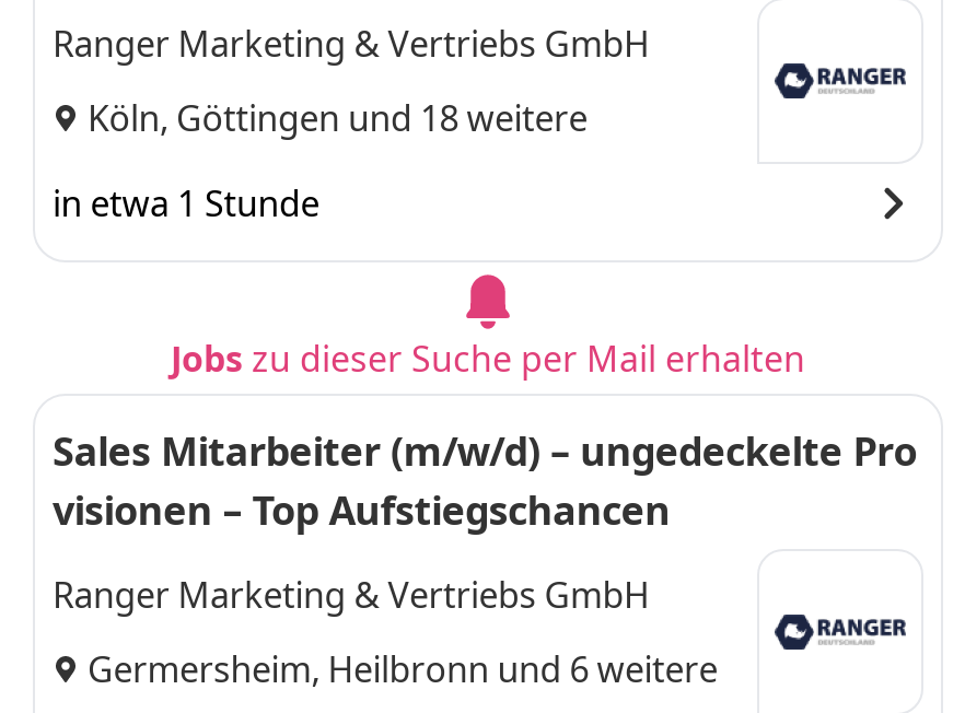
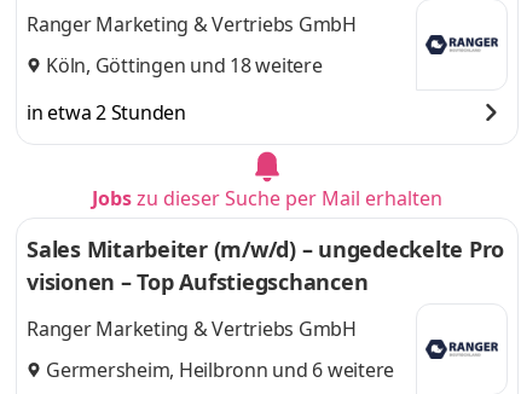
- in etwa 1 Stunde
+ in etwa 2 Stunden
